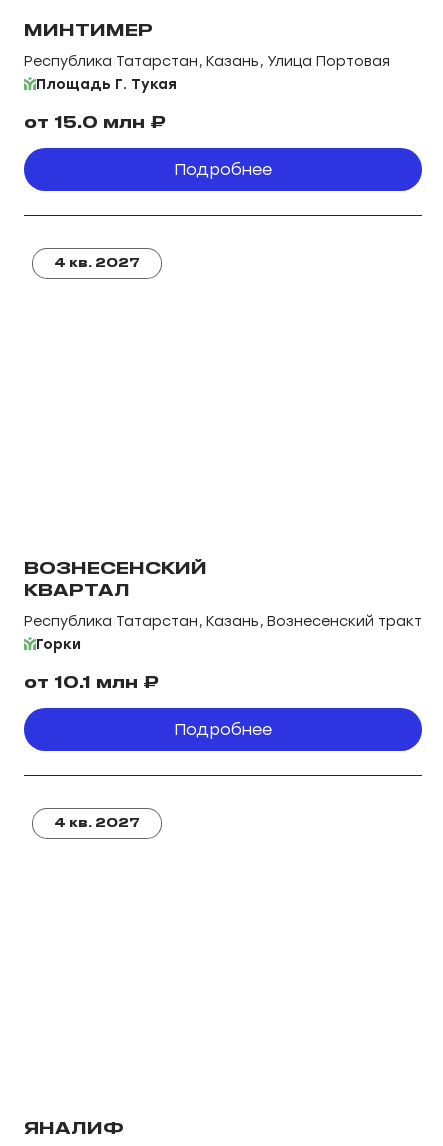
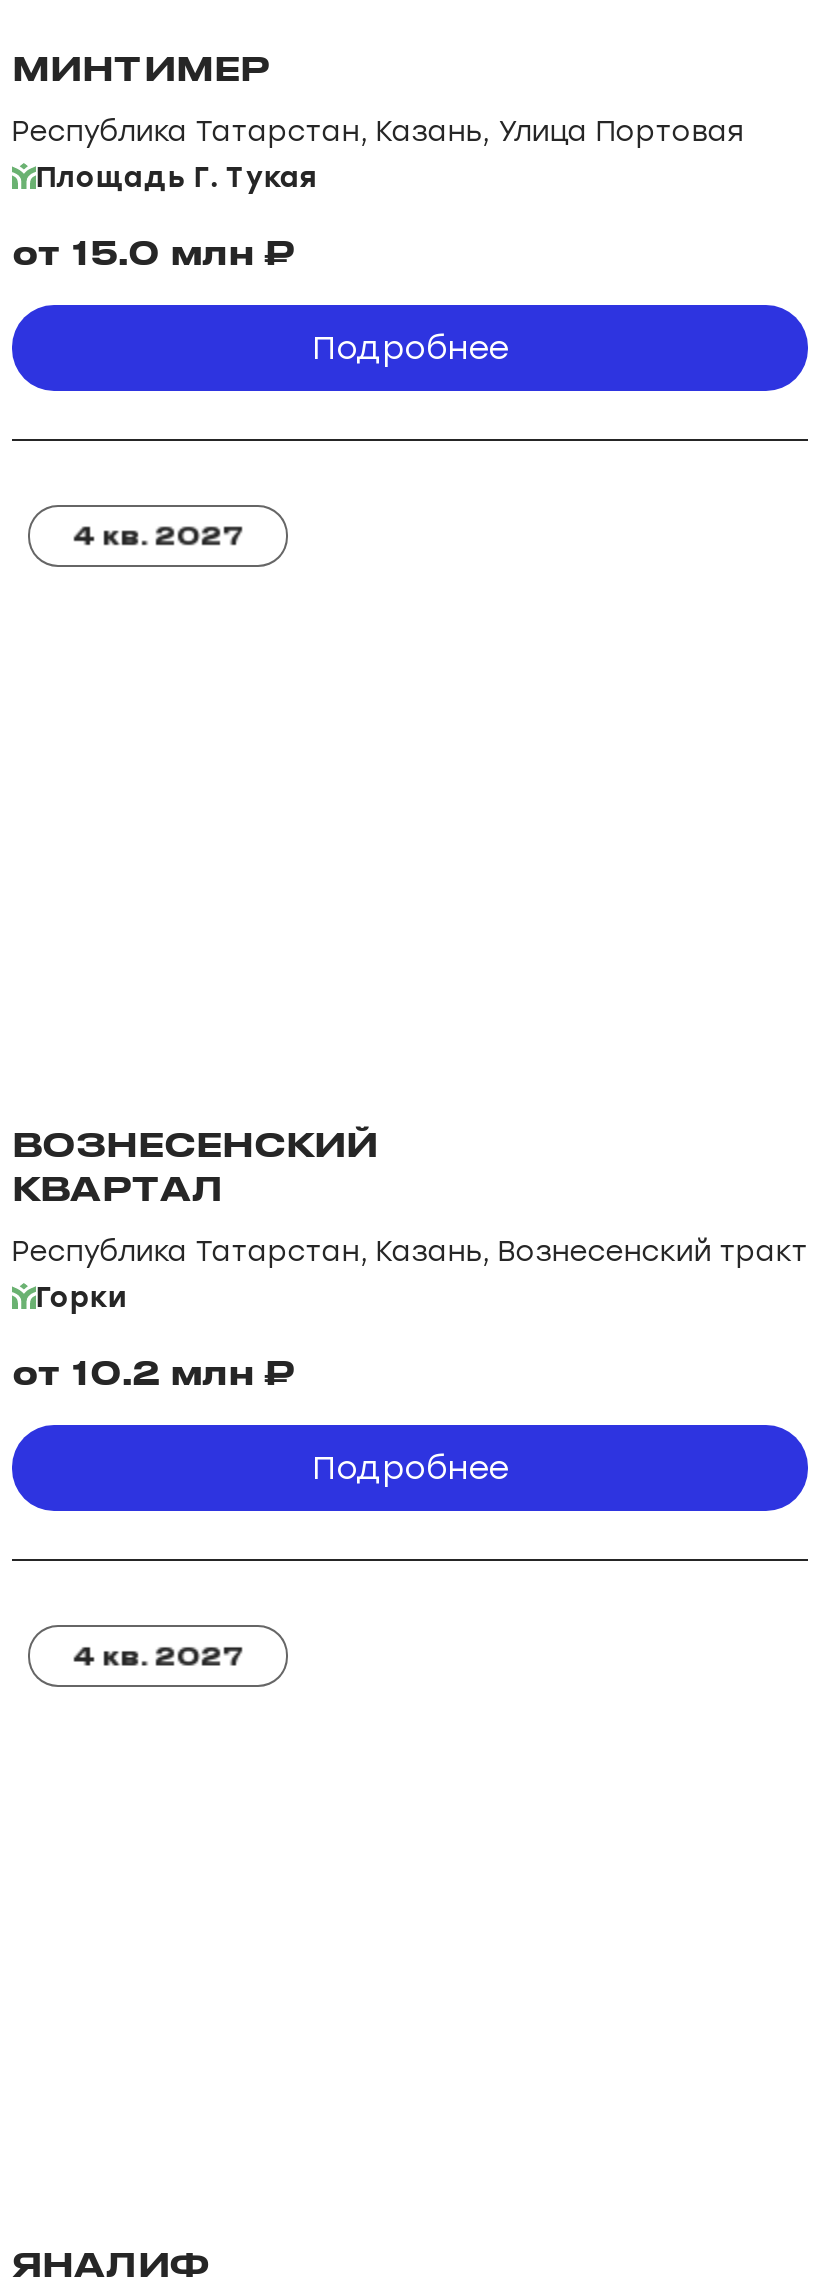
- от 10.1 млн
+ от 10.2 млн
